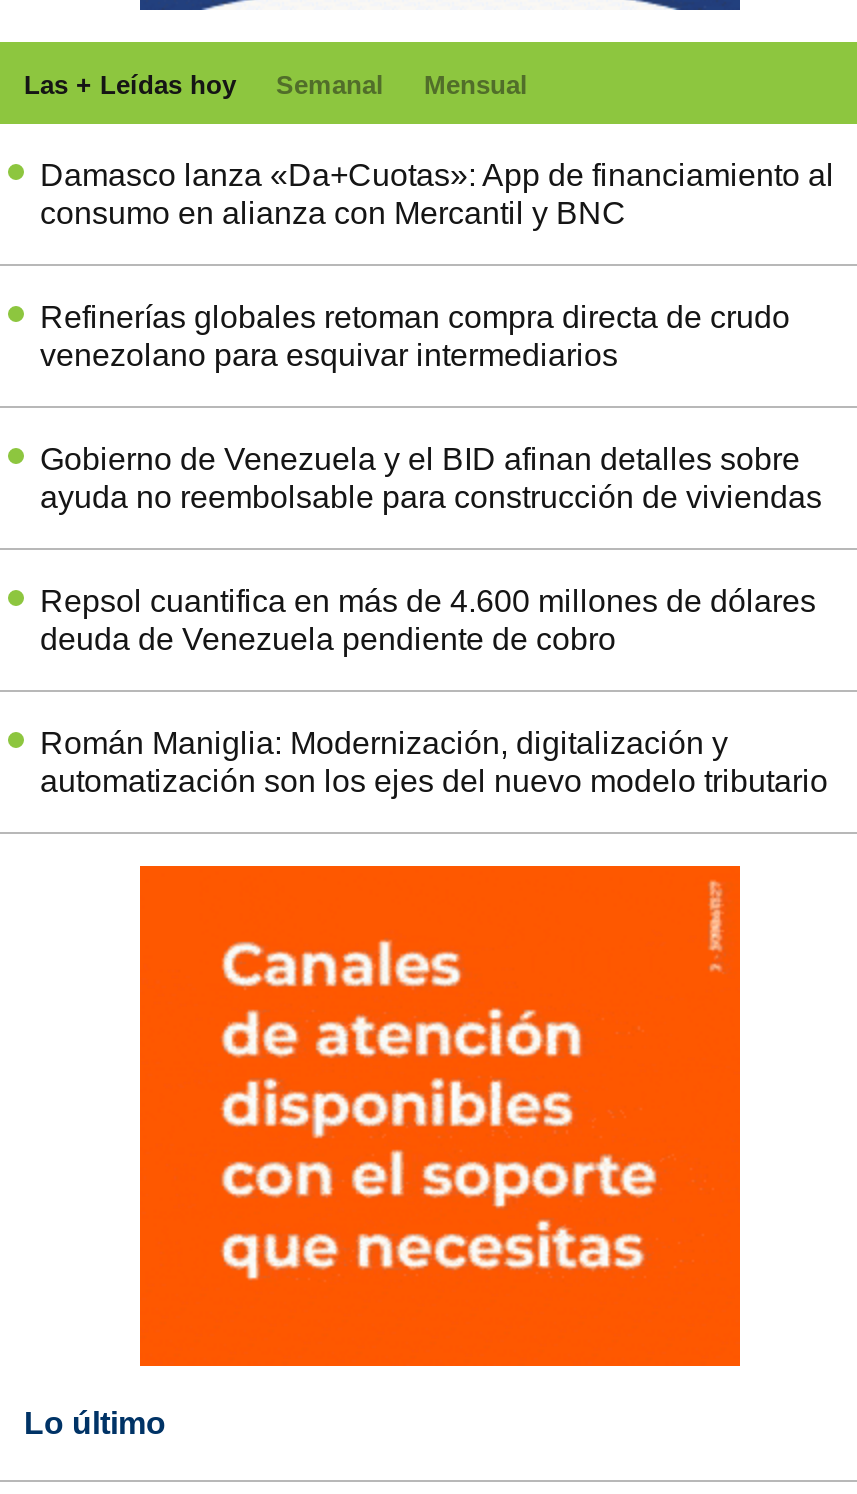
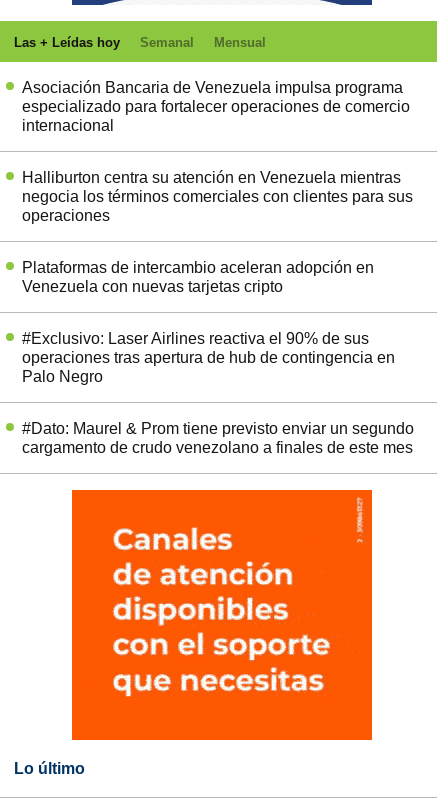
- Damasco lanza «Da+Cuotas»: App de financiamiento al
- consumo en alianza con Mercantil y BNC
+ Asociación Bancaria de Venezuela impulsa programa
+ especializado para fortalecer operaciones de comercio
+ internacional

- Refinerías globales retoman compra directa de crudo
- venezolano para esquivar intermediarios
+ Halliburton centra su atención en Venezuela mientras
+ negocia los términos comerciales con clientes para sus
+ operaciones

- Gobierno de Venezuela y el BID afinan detalles sobre
- ayuda no reembolsable para construcción de viviendas
+ Plataformas de intercambio aceleran adopción en
+ Venezuela con nuevas tarjetas cripto

- Repsol cuantifica en más de 4.600 millones de dólares
- deuda de Venezuela pendiente de cobro
+ #Exclusivo: Laser Airlines reactiva el 90% de sus
+ operaciones tras apertura de hub de contingencia en
+ Palo Negro

- Román Maniglia: Modernización, digitalización y
- automatización son los ejes del nuevo modelo tributario
+ #Dato: Maurel & Prom tiene previsto enviar un segundo
+ cargamento de crudo venezolano a finales de este mes
